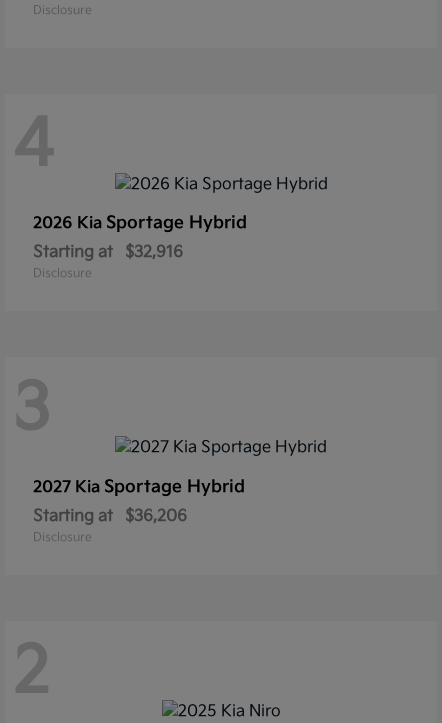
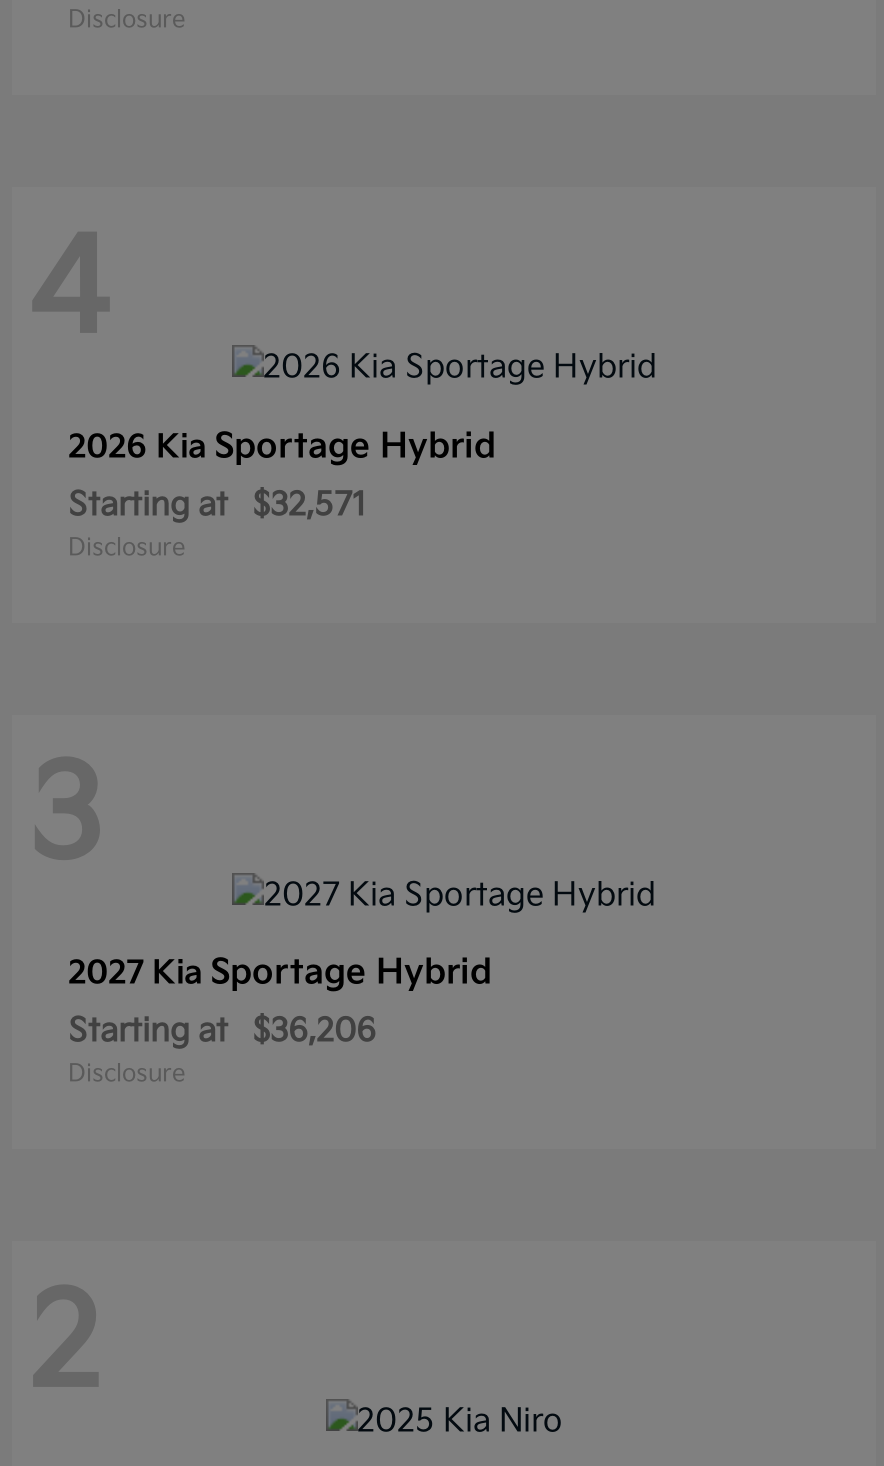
- Starting at $32,916
+ Starting at $32,571
